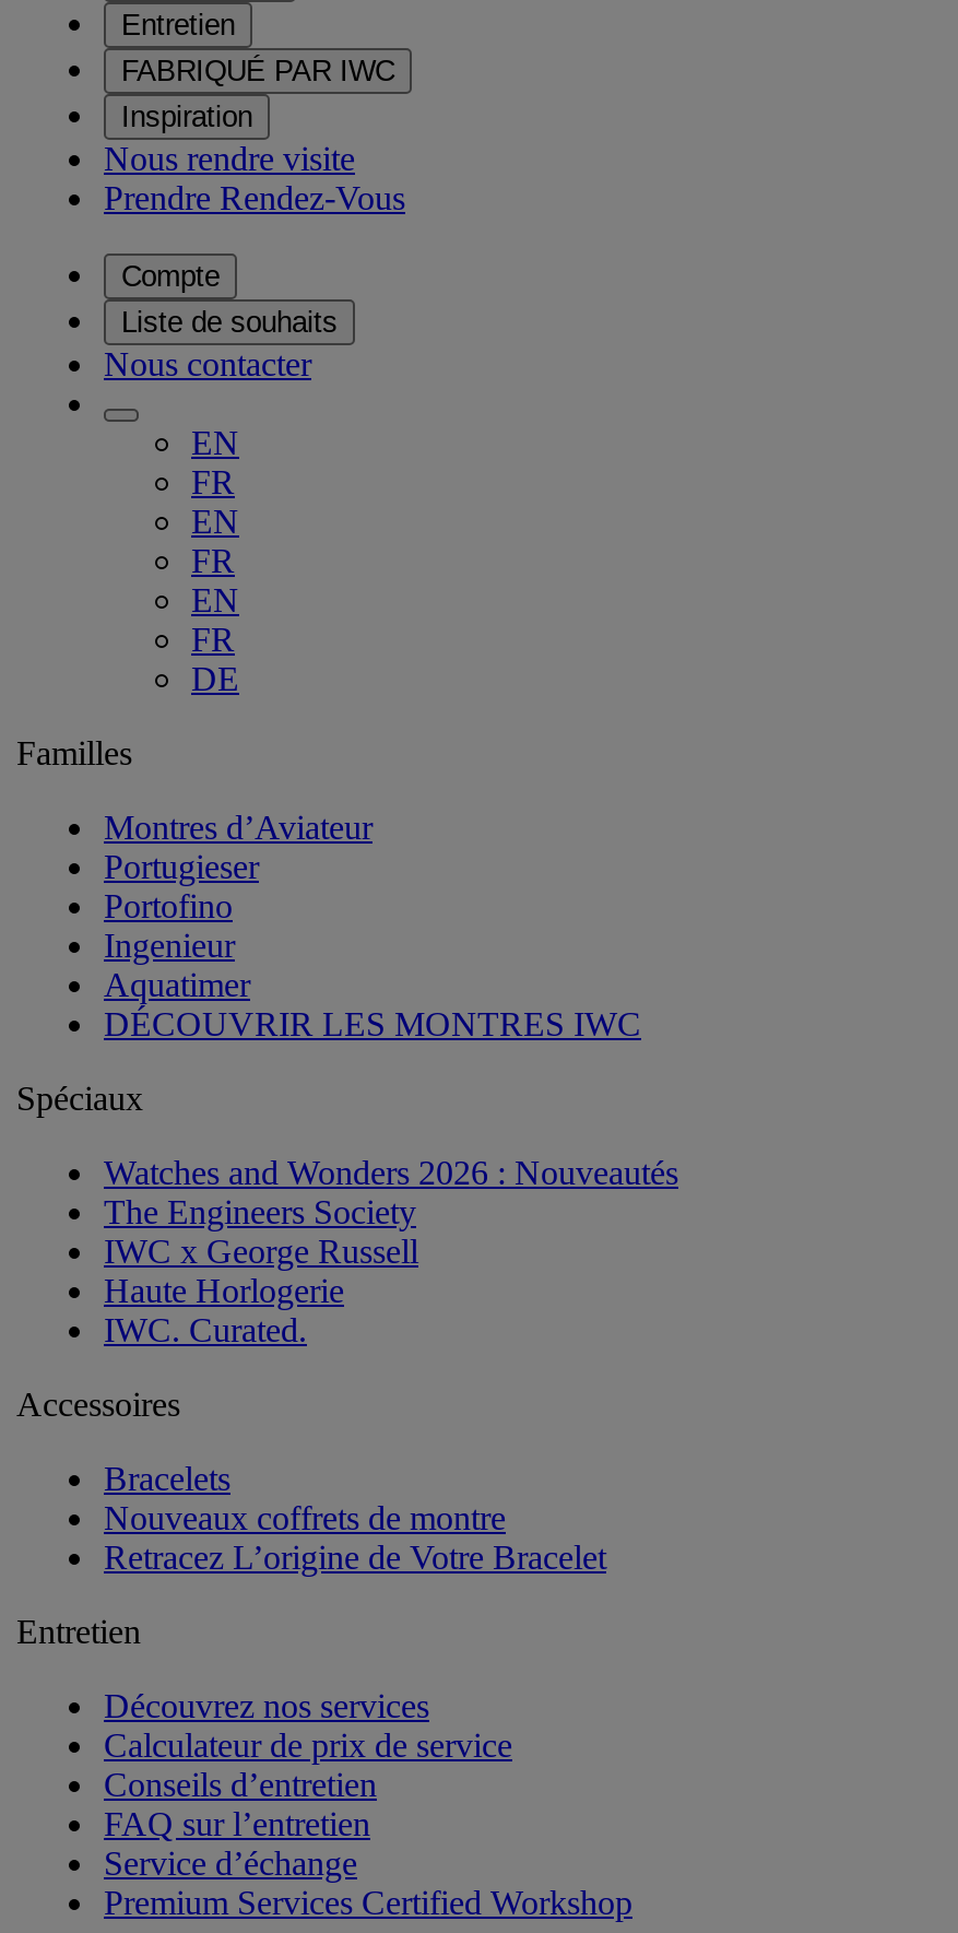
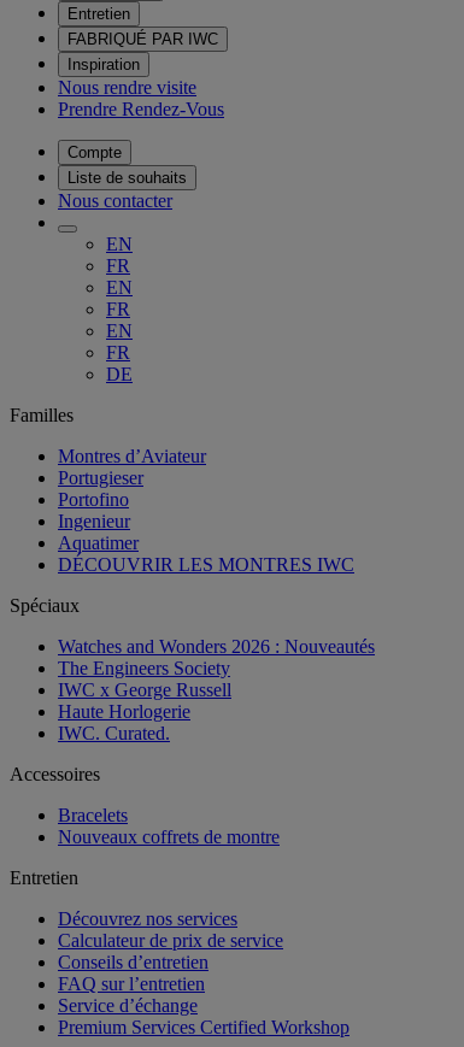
- Retracez L’origine de Votre Bracelet
